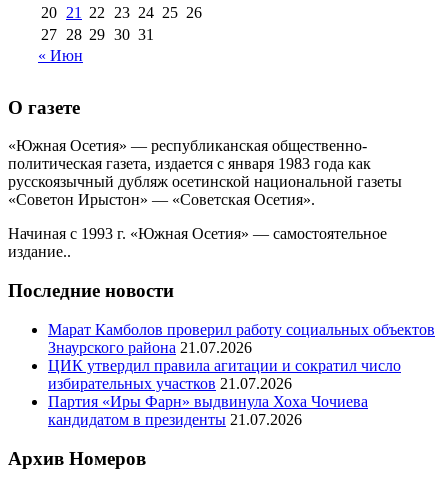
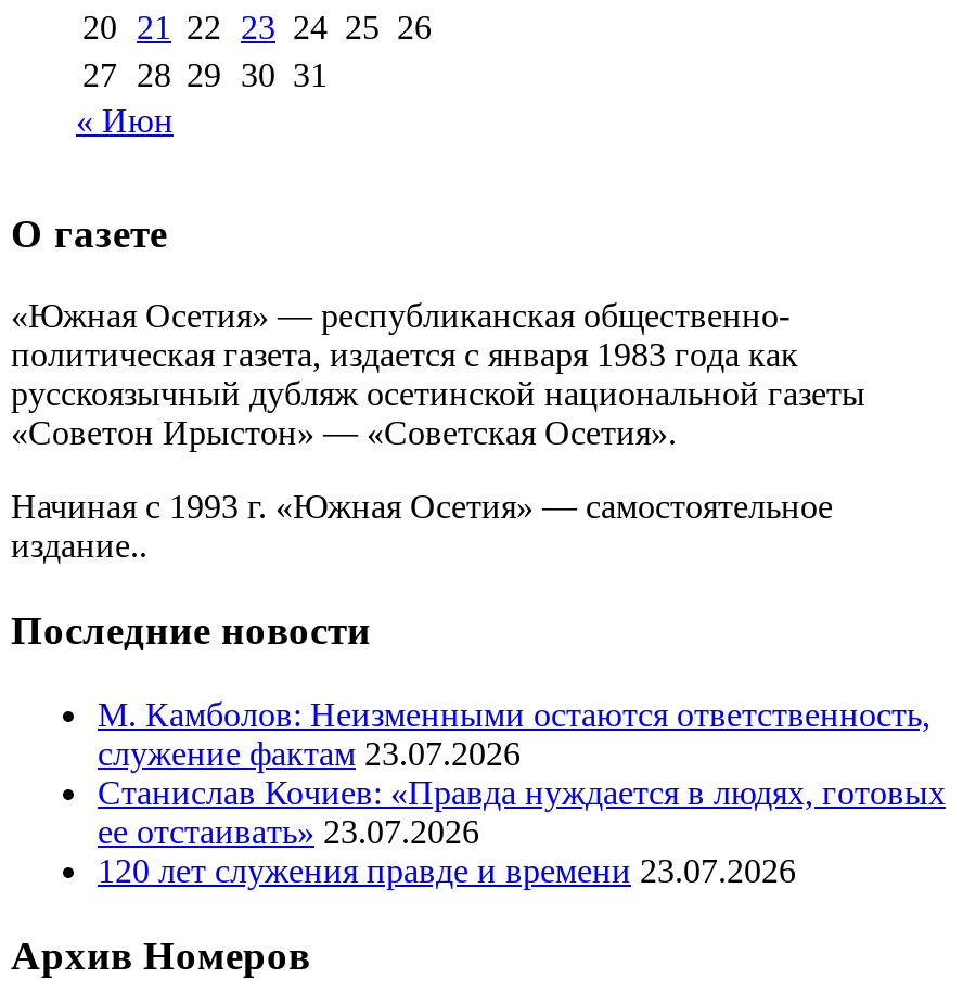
- Марат Камболов проверил работу социальных объектов
- Знаурского района 21.07.2026
- ЦИК утвердил правила агитации и сократил число
- избирательных участков 21.07.2026
- Партия «Иры Фарн» выдвинула Хоха Чочиева
- кандидатом в президенты 21.07.2026
+ М. Камболов: Неизменными остаются ответственность,
+ служение фактам 23.07.2026
+ Станислав Кочиев: «Правда нуждается в людях, готовых
+ ее отстаивать» 23.07.2026
+ 120 лет служения правде и времени 23.07.2026
